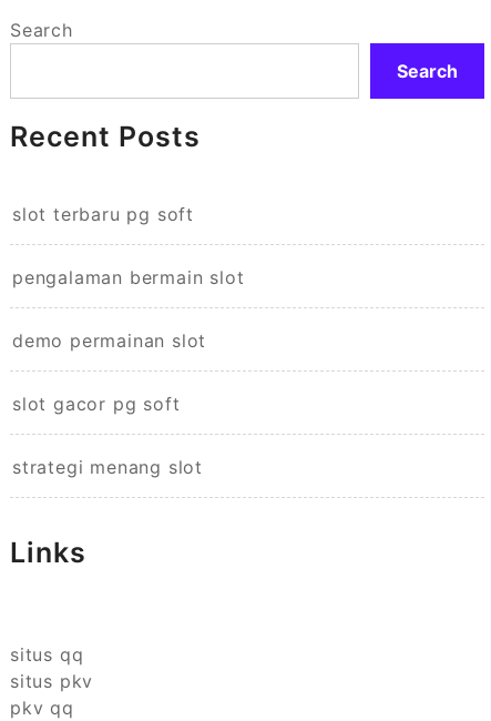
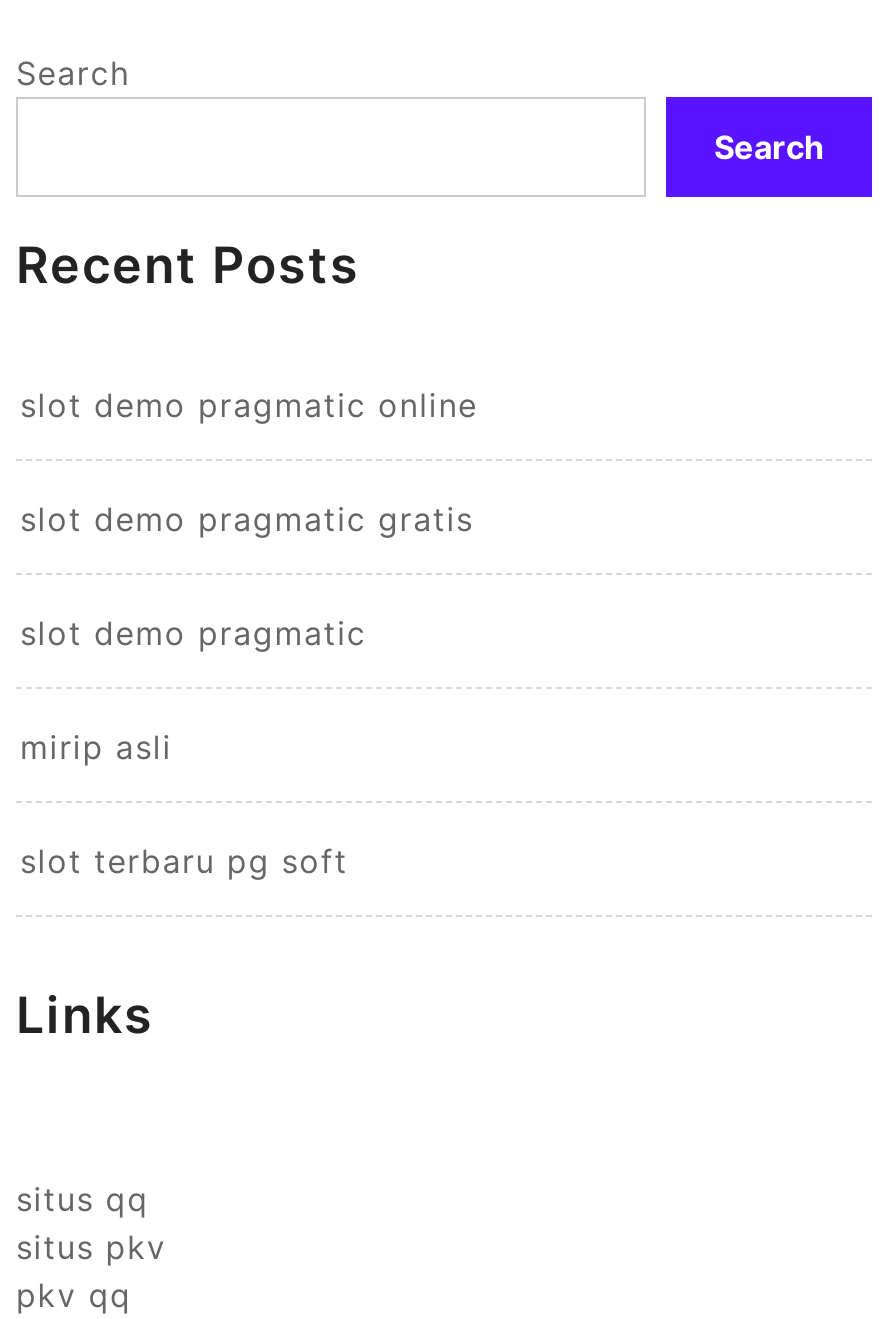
+ slot demo pragmatic online
+ slot demo pragmatic gratis
+ slot demo pragmatic
+ mirip asli

moved down: slot terbaru pg soft

- pengalaman bermain slot
- demo permainan slot
- slot gacor pg soft
- strategi menang slot
